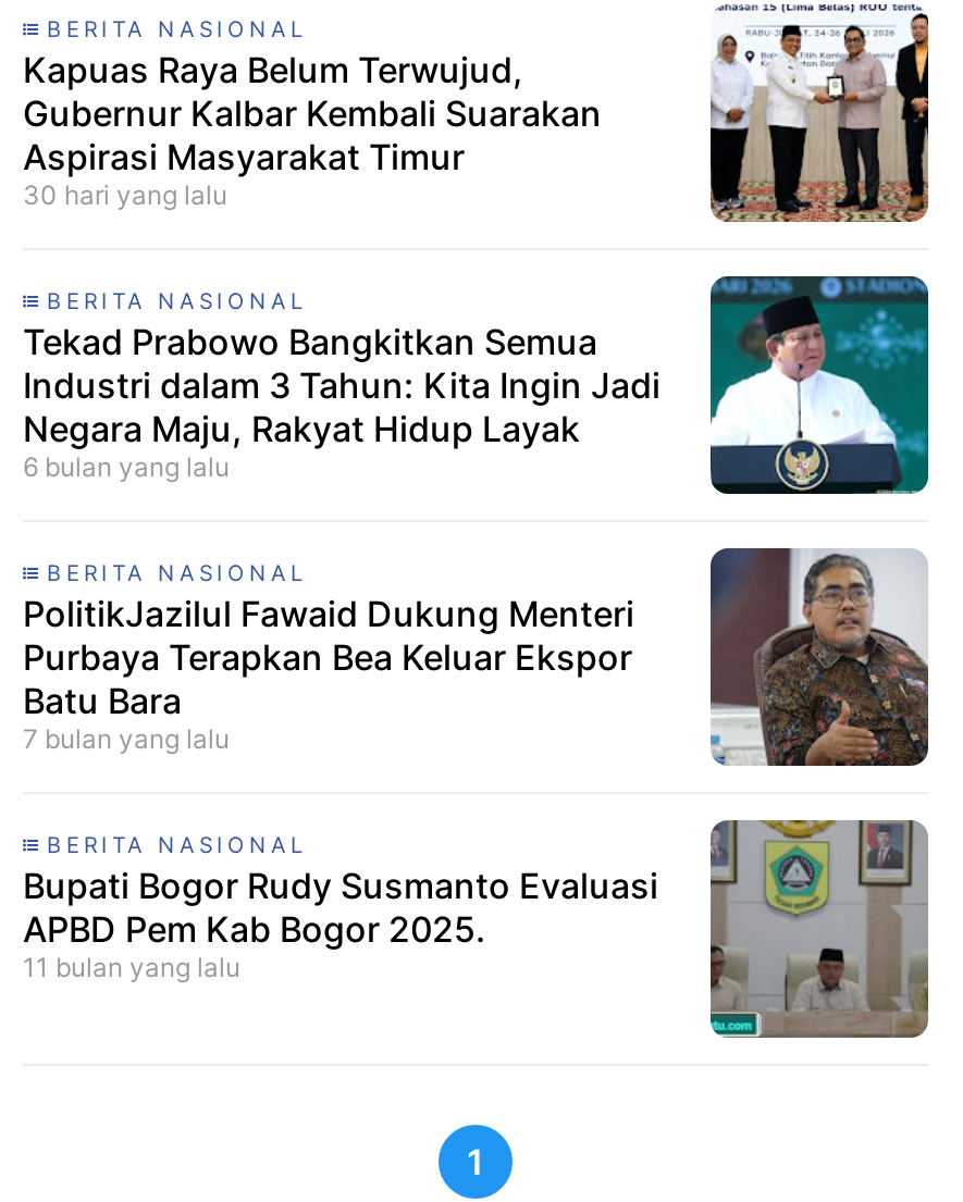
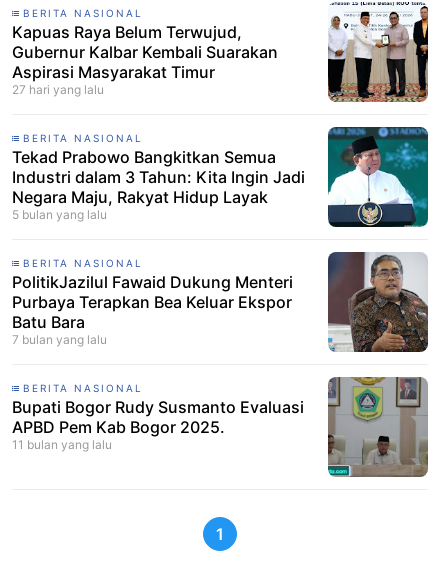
- 30 hari yang lalu
+ 27 hari yang lalu

- 6 bulan yang lalu
+ 5 bulan yang lalu
